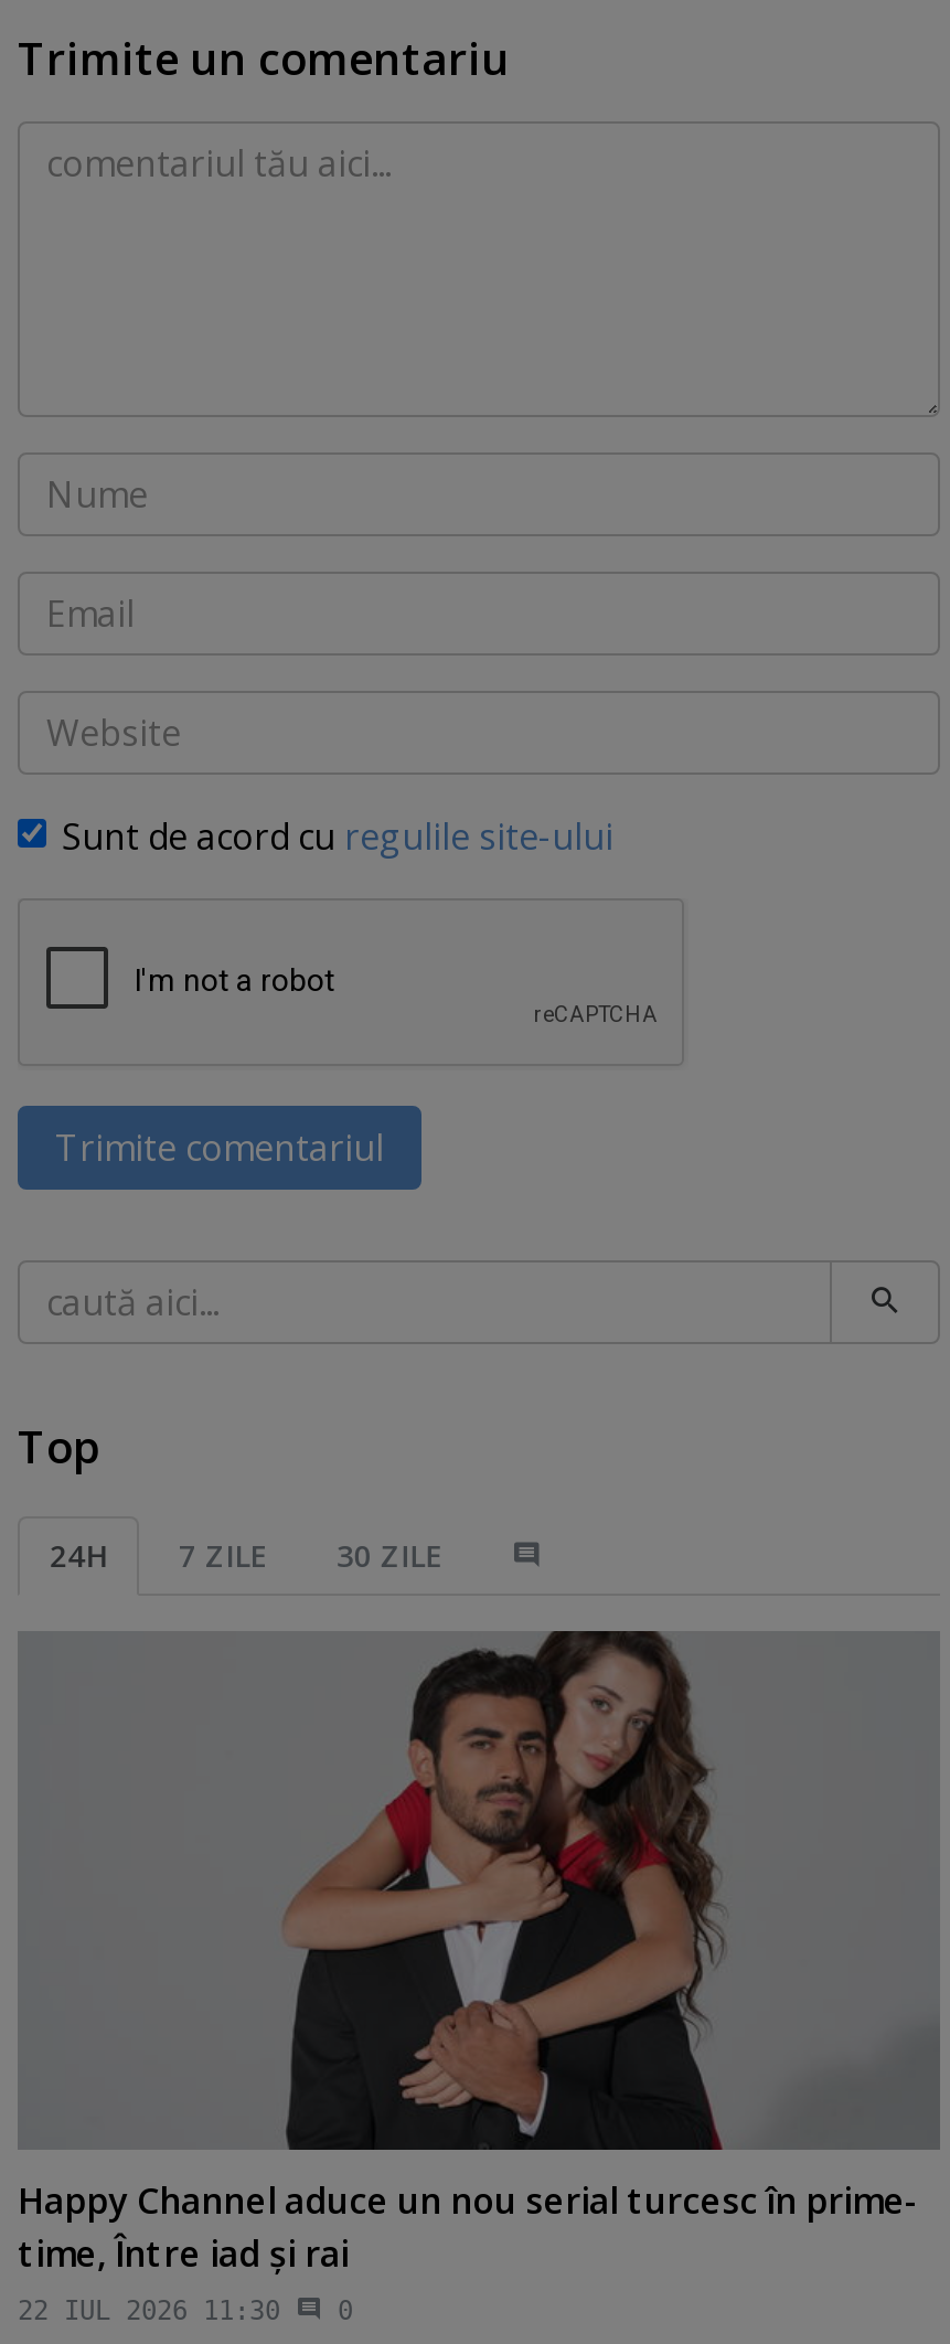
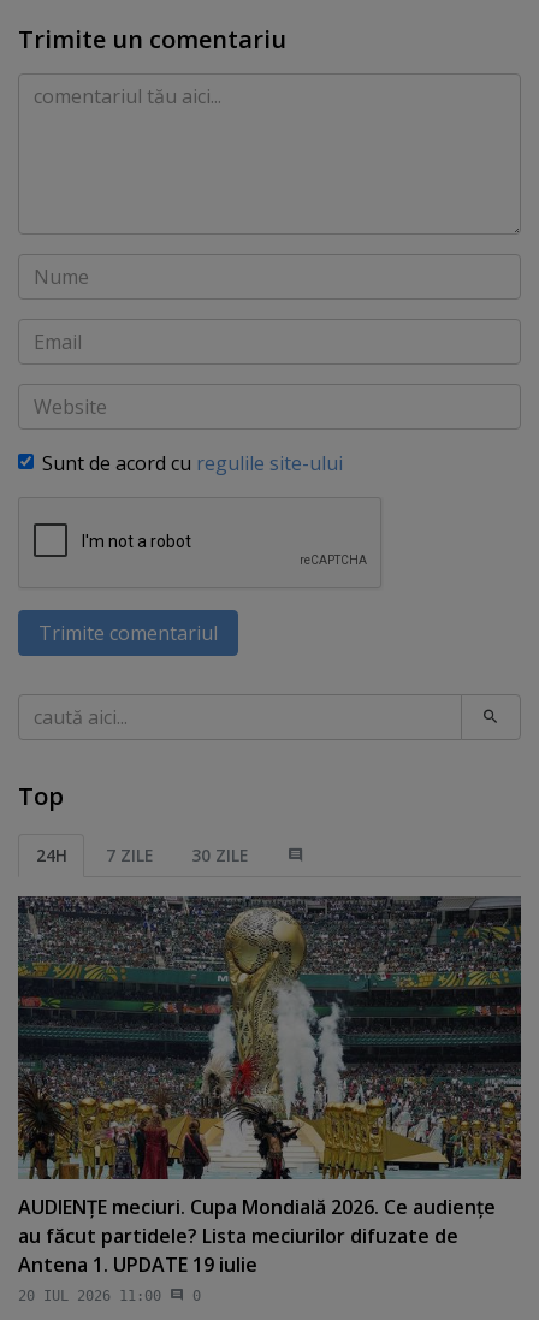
- [image]
- Happy Channel aduce un nou serial turcesc în prime-
- time, Între iad şi rai
- 22 IUL 2026 11:30
+ [image]
+ AUDIENŢE meciuri. Cupa Mondială 2026. Ce audienţe
+ au făcut partidele? Lista meciurilor difuzate de
+ Antena 1. UPDATE 19 iulie
+ 20 IUL 2026 11:00
